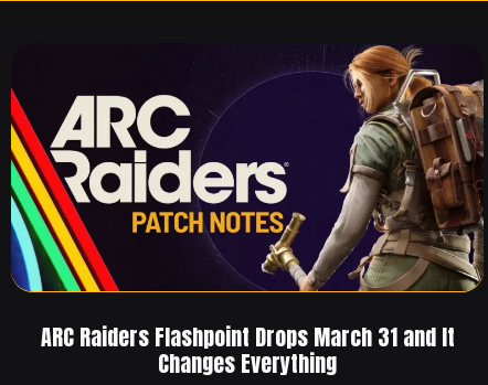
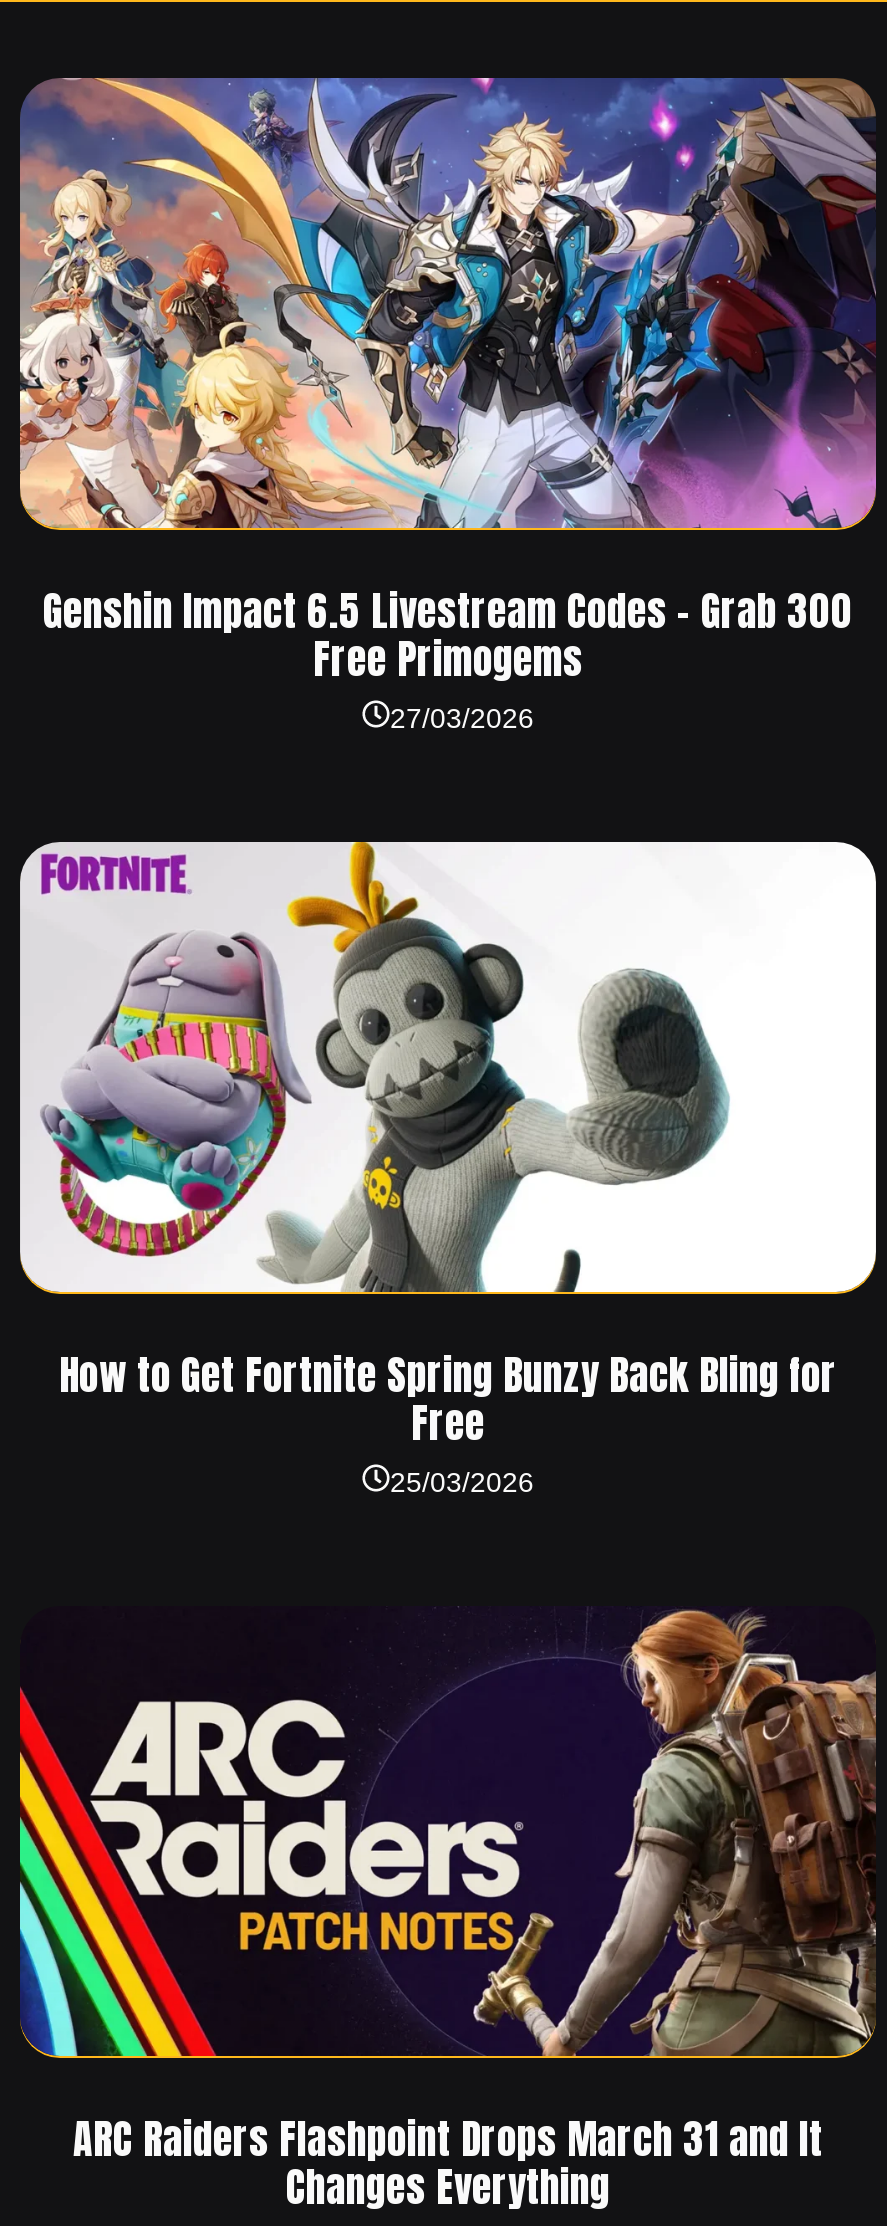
+ [image]
+ Genshin Impact 6.5 Livestream Codes – Grab 300
+ Free Primogems
+ 27/03/2026

+ [image]
+ How to Get Fortnite Spring Bunzy Back Bling for
+ Free
+ 25/03/2026
